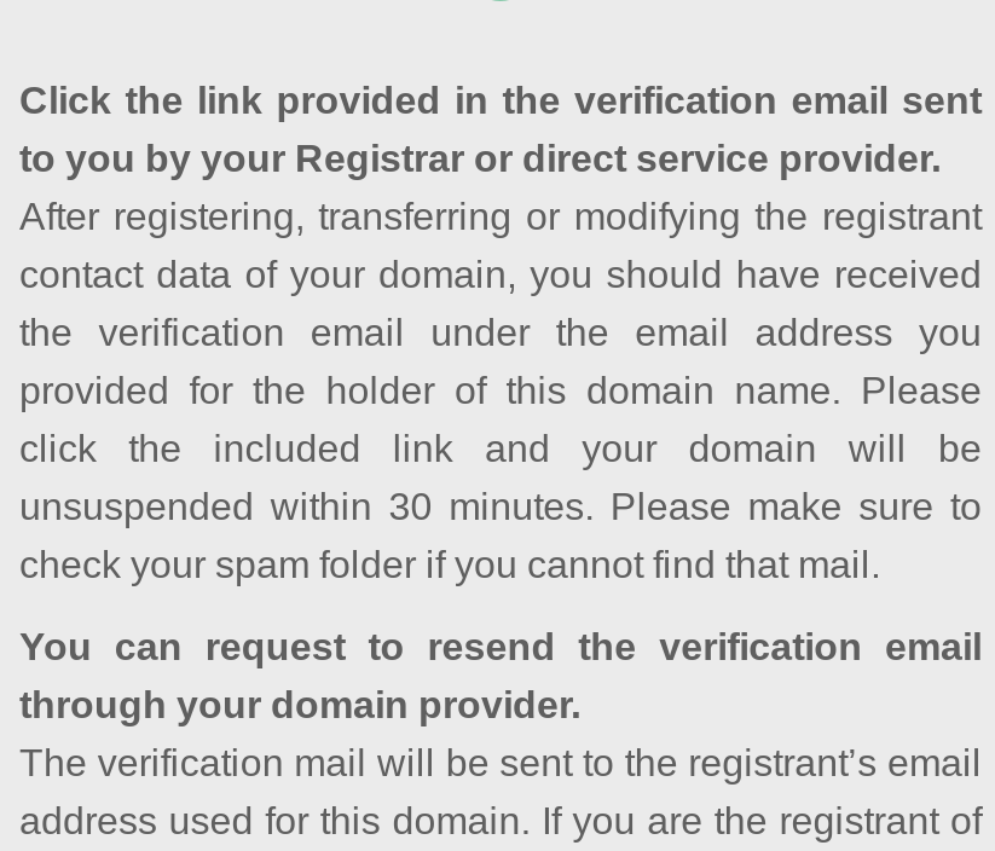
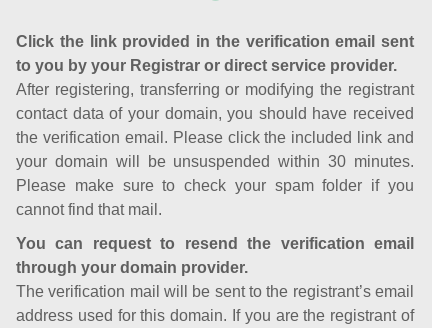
- the verification email under the email address you
- provided for the holder of this domain name. Please
- click the included link and your domain will be
- unsuspended within 30 minutes. Please make sure to
- check your spam folder if you cannot find that mail.
+ the verification email. Please click the included link and
+ your domain will be unsuspended within 30 minutes.
+ Please make sure to check your spam folder if you
+ cannot find that mail.
